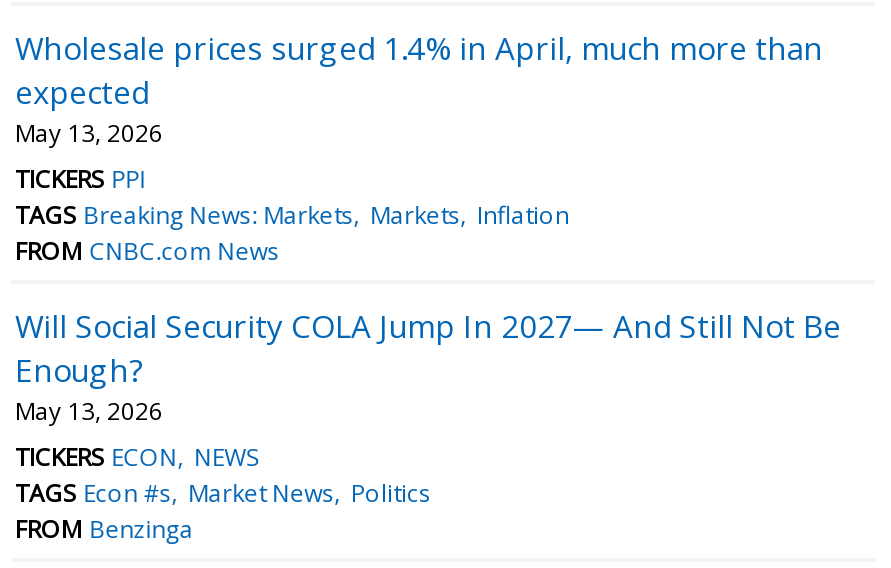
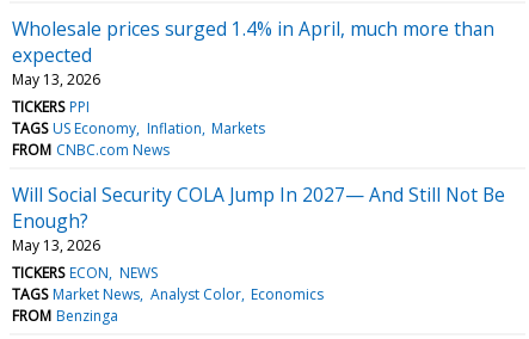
- TAGS Breaking News: Markets Markets Inflation
+ TAGS US Economy Inflation Markets

- TAGS Econ #s Market News Politics
+ TAGS Market News Analyst Color Economics
